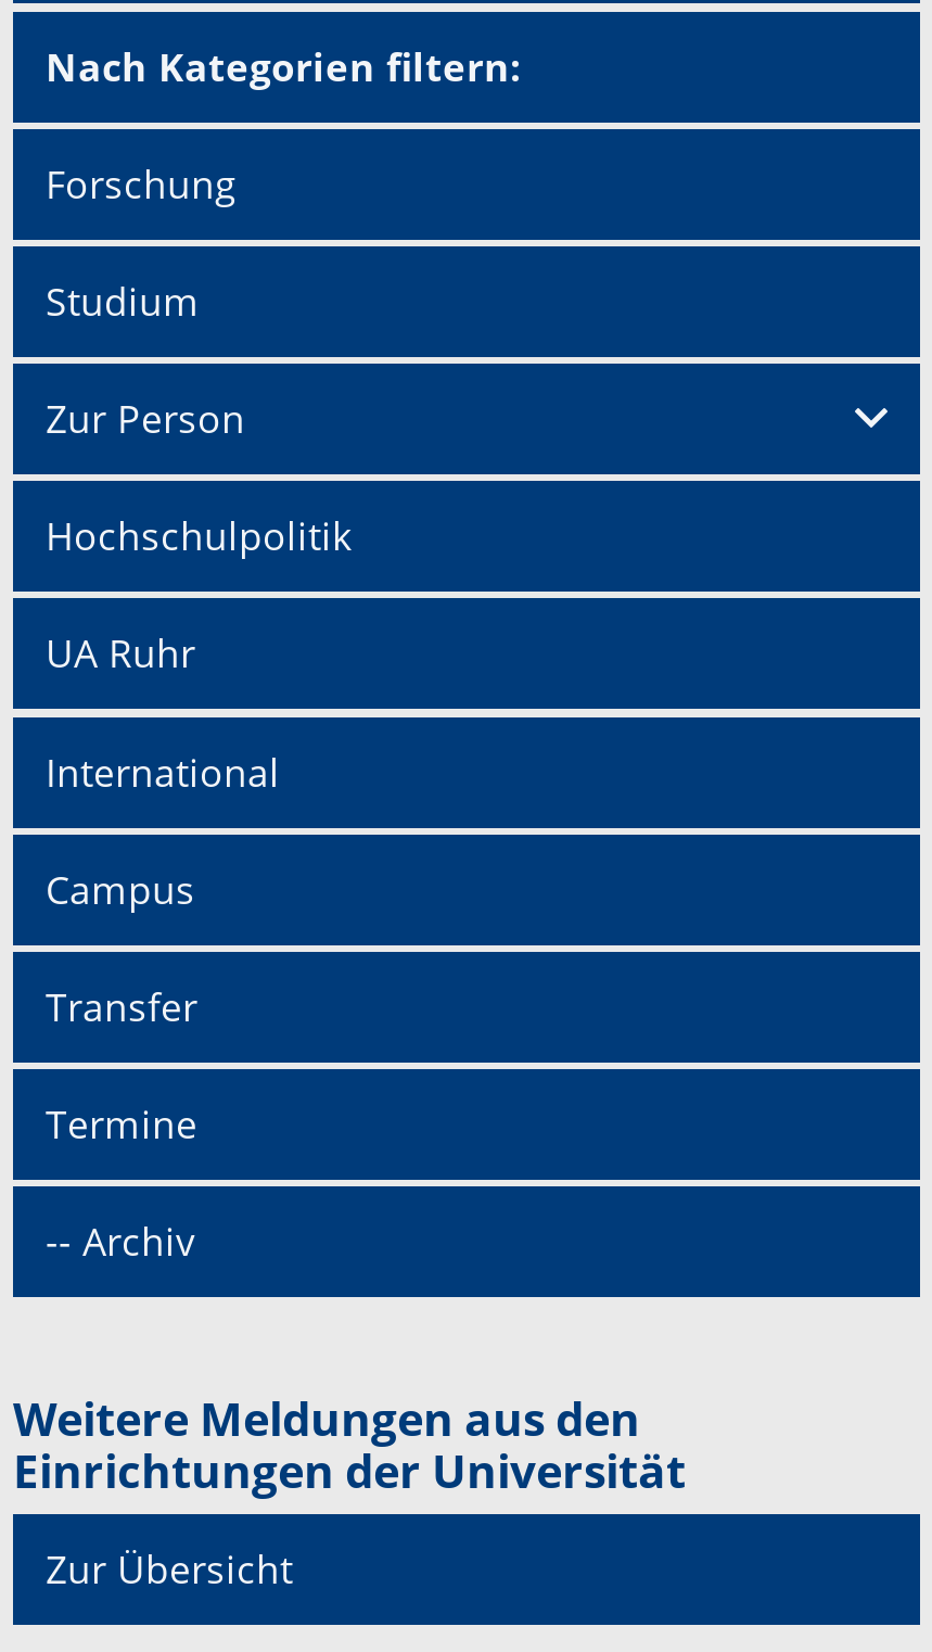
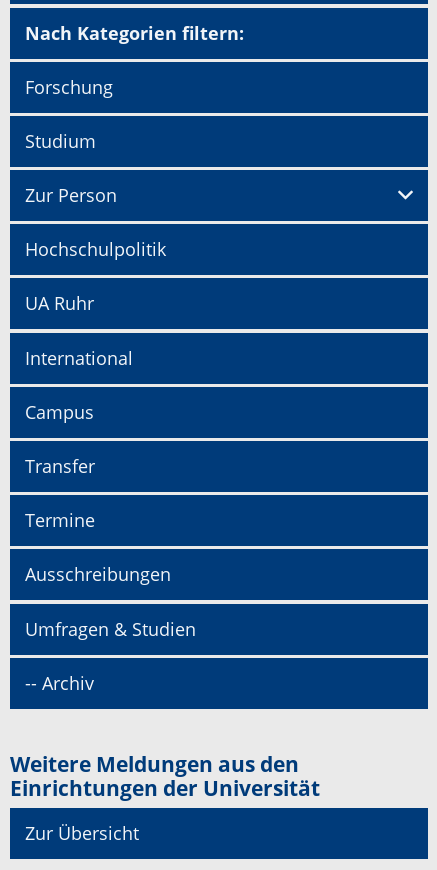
+ Ausschreibungen
+ Umfragen & Studien
